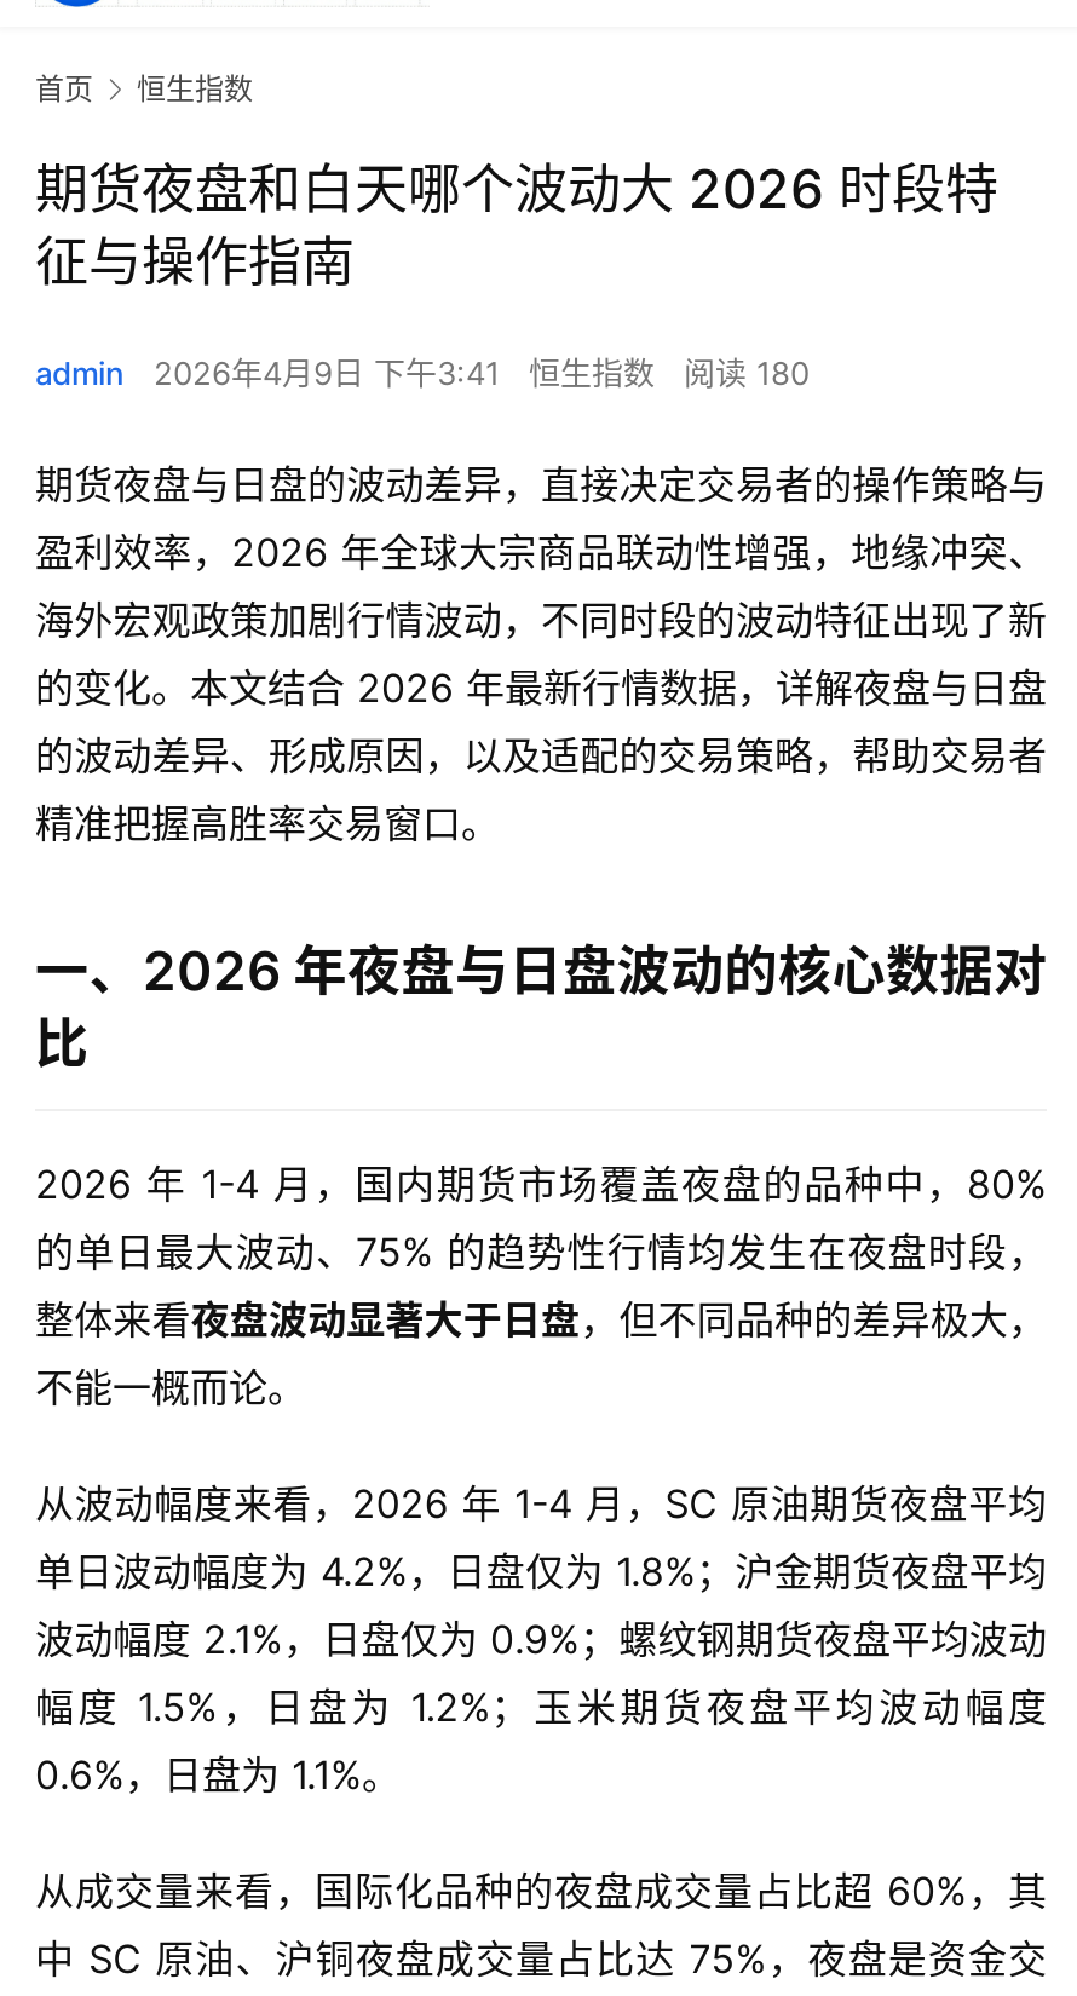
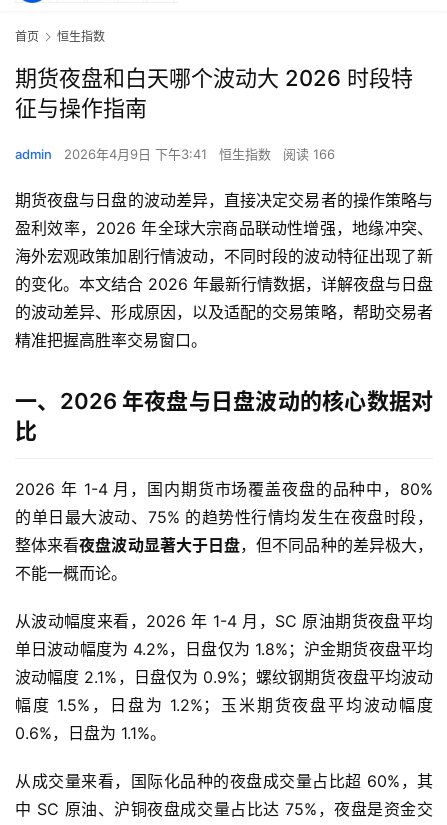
- admin 2026年4月9日 下午3:41 恒生指数 阅读 180
+ admin 2026年4月9日 下午3:41 恒生指数 阅读 166
